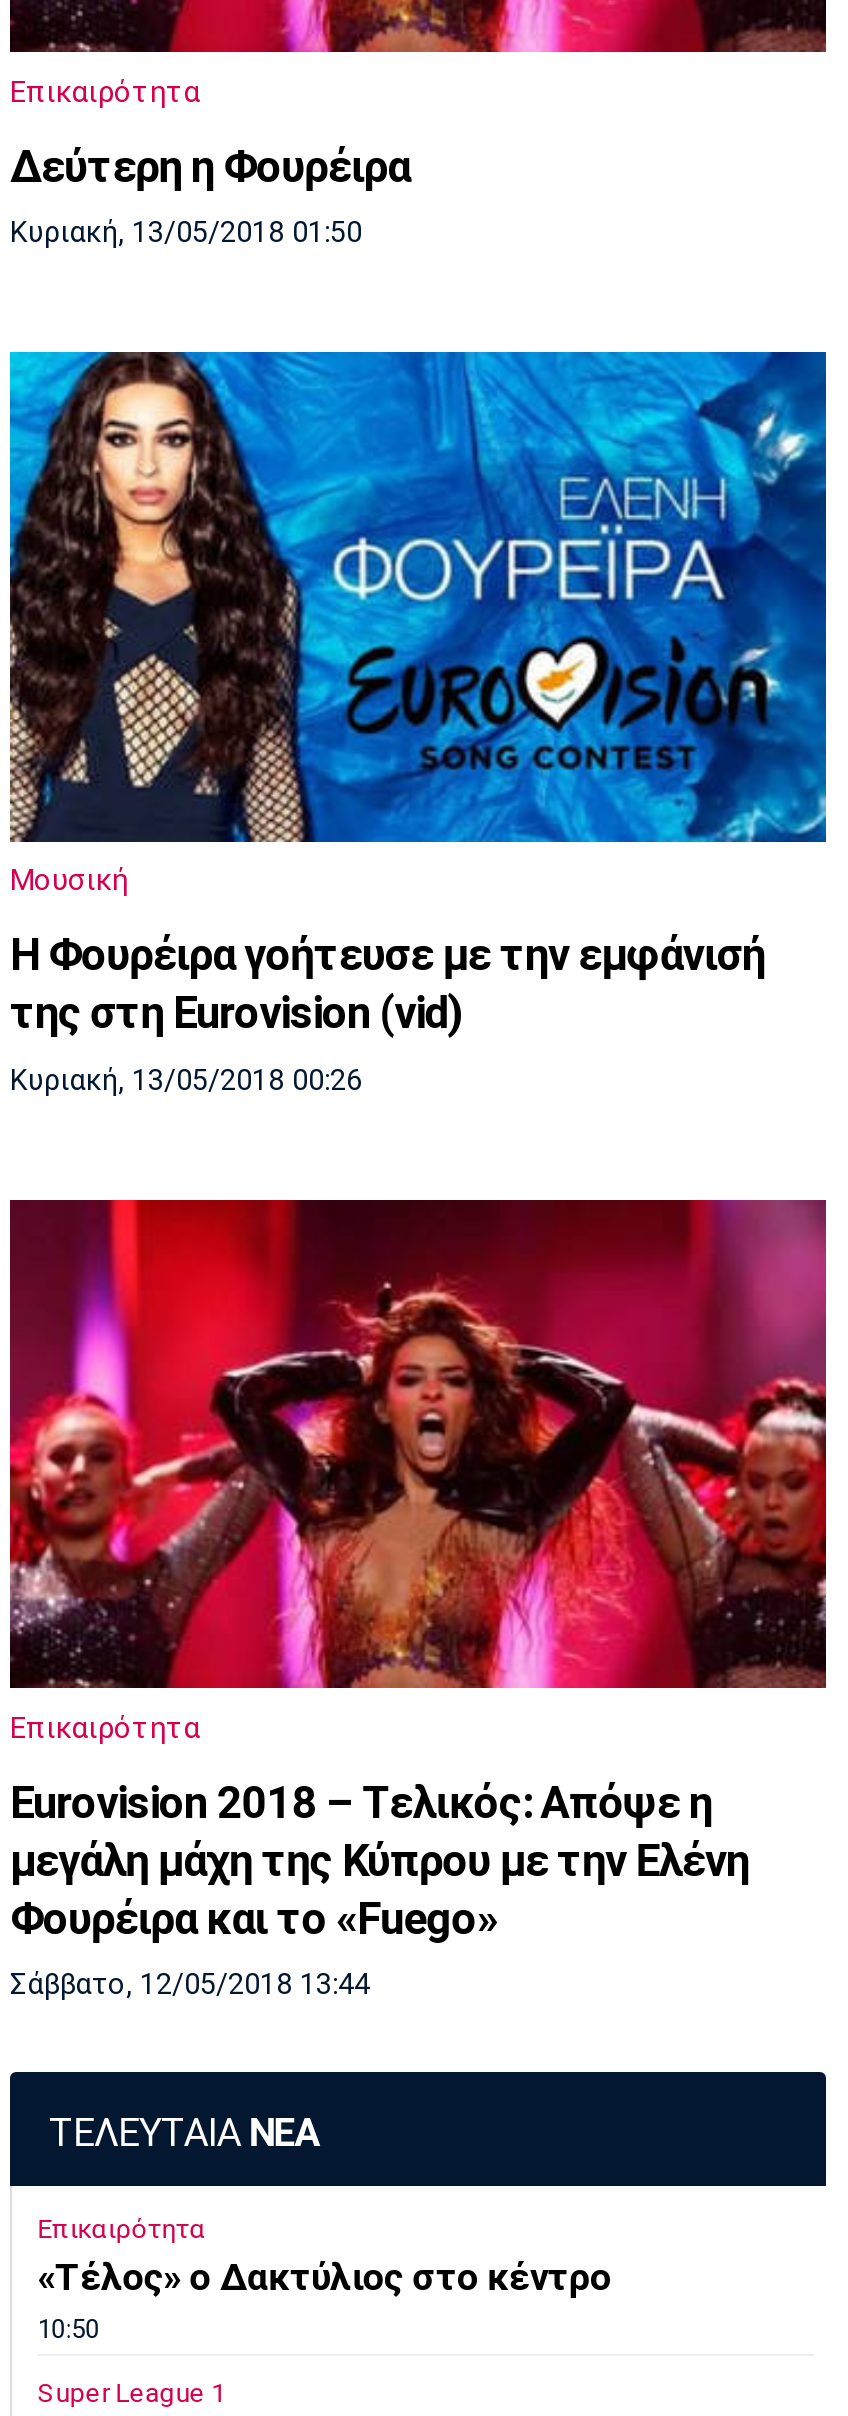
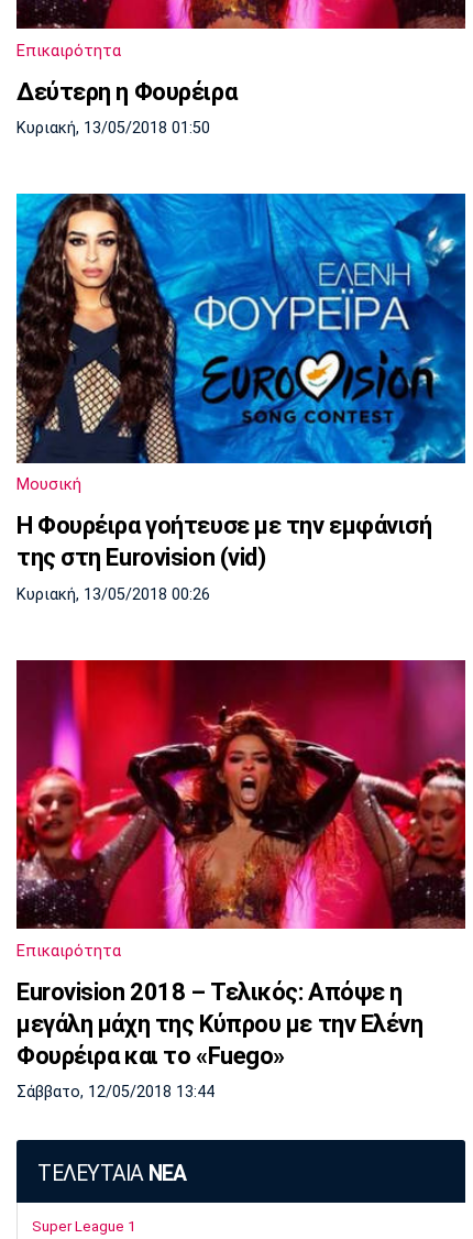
- Επικαιρότητα
- «Τέλος» ο Δακτύλιος στο κέντρο
- 10:50
